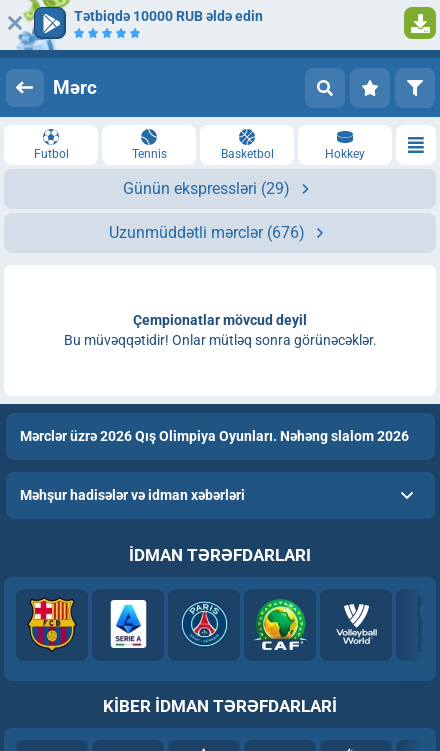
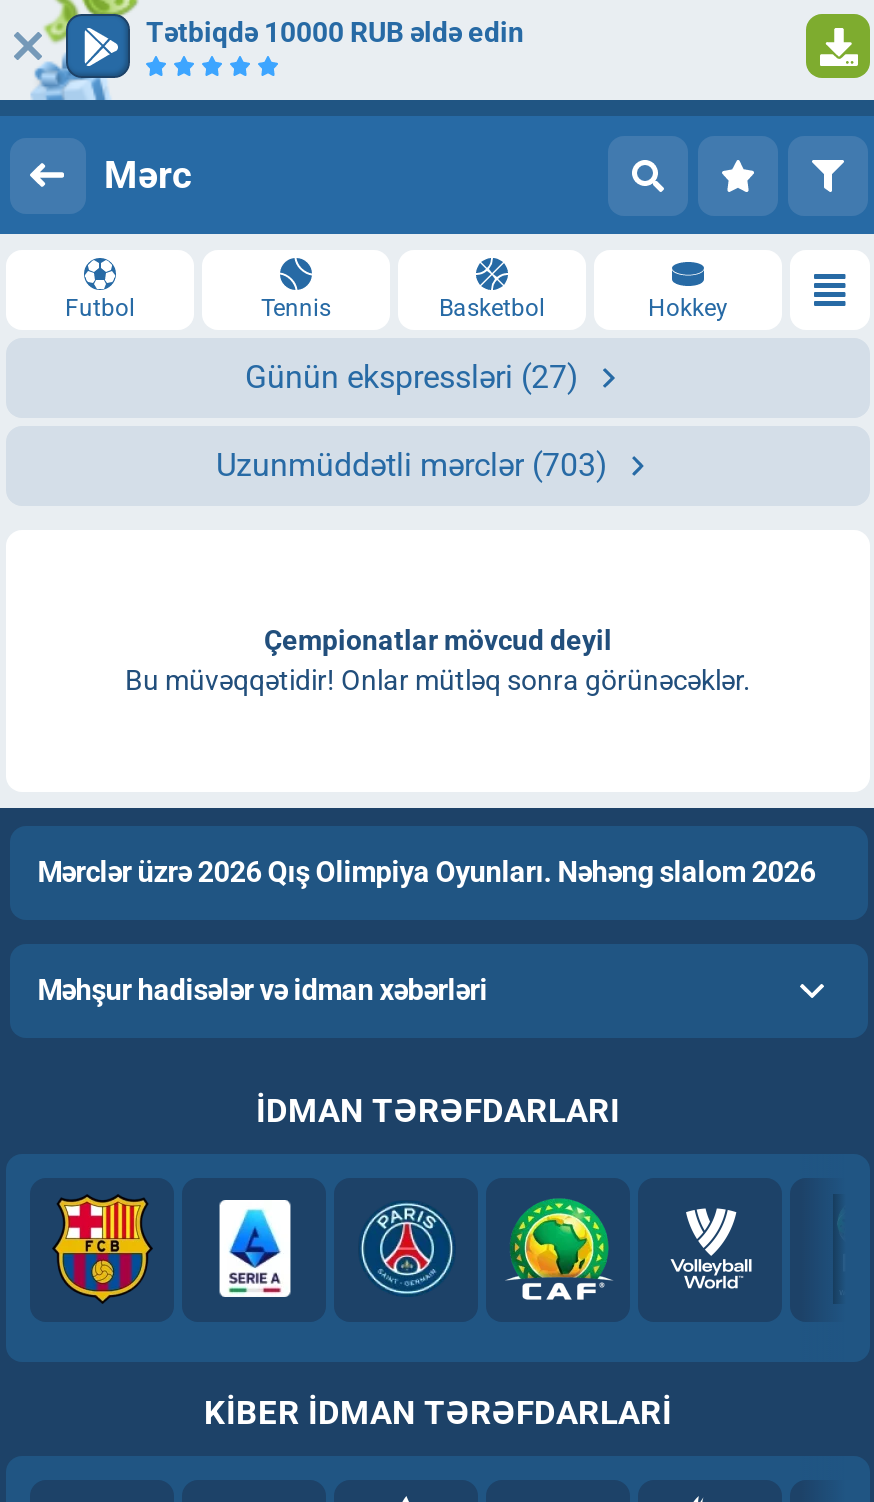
- Günün ekspressləri (29)
+ Günün ekspressləri (27)

- Uzunmüddətli mərclər (676)
+ Uzunmüddətli mərclər (703)
